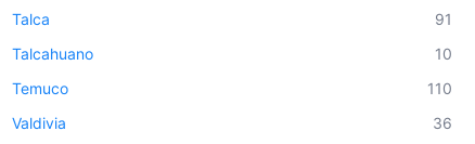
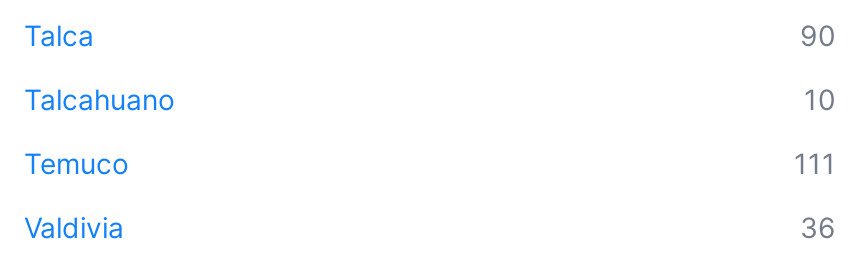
- 91
+ 90

- 110
+ 111
